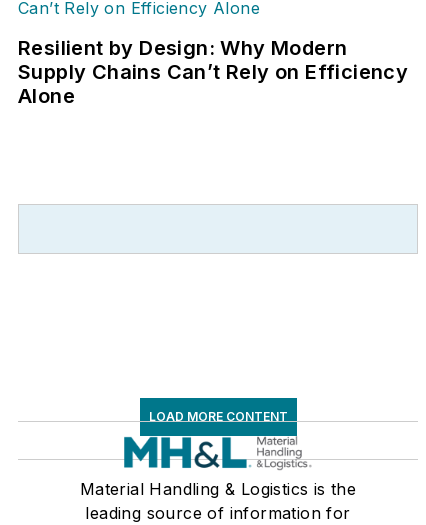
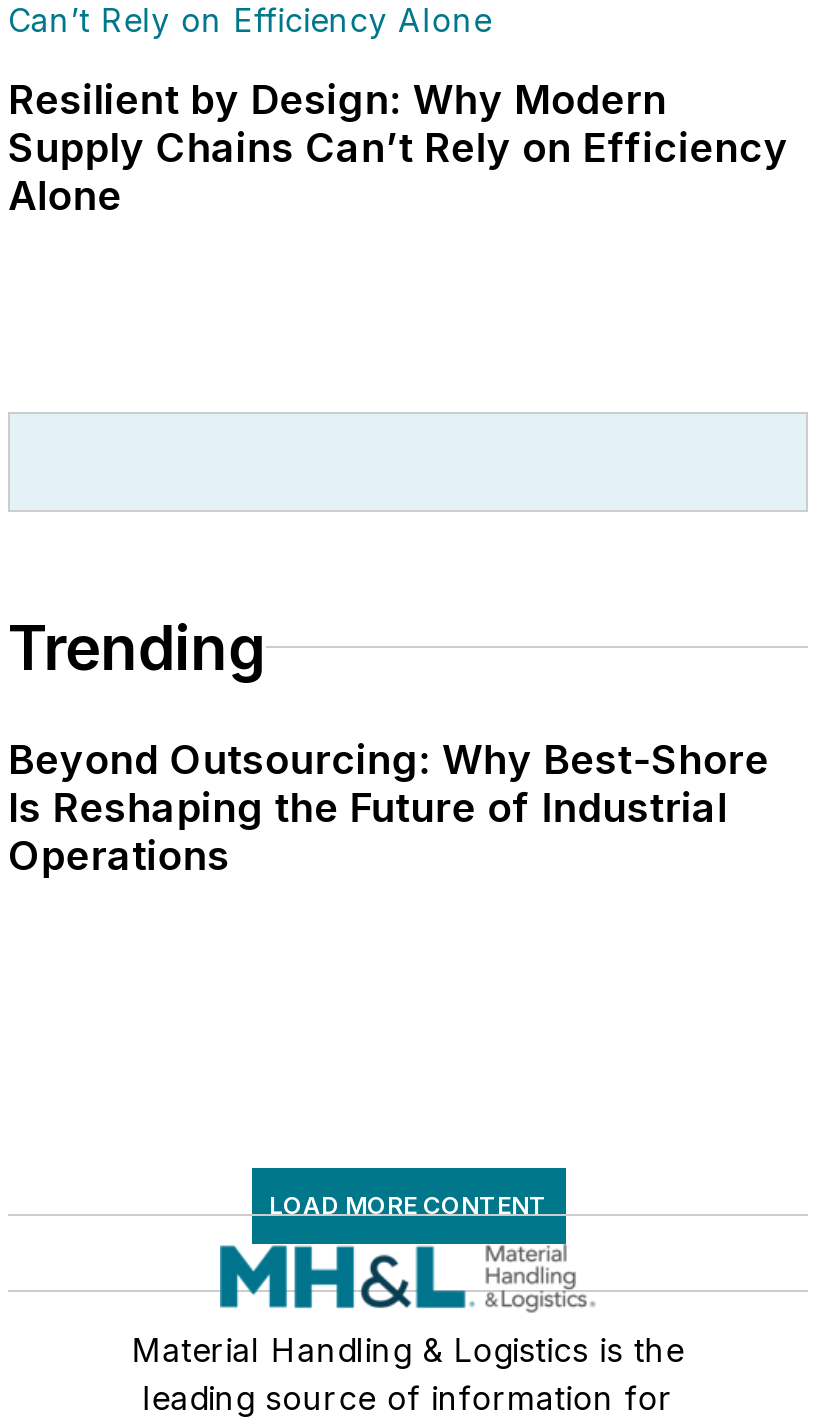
+ Trending
+ Beyond Outsourcing: Why Best-Shore
+ Is Reshaping the Future of Industrial
+ Operations
